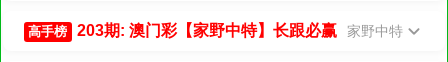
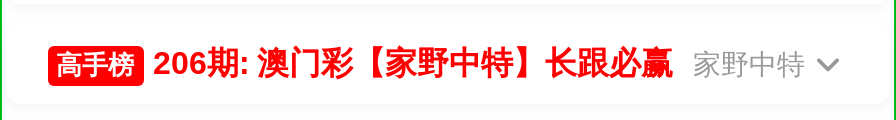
- 203期: 澳门彩【家野中特】长跟必赢
+ 206期: 澳门彩【家野中特】长跟必赢
